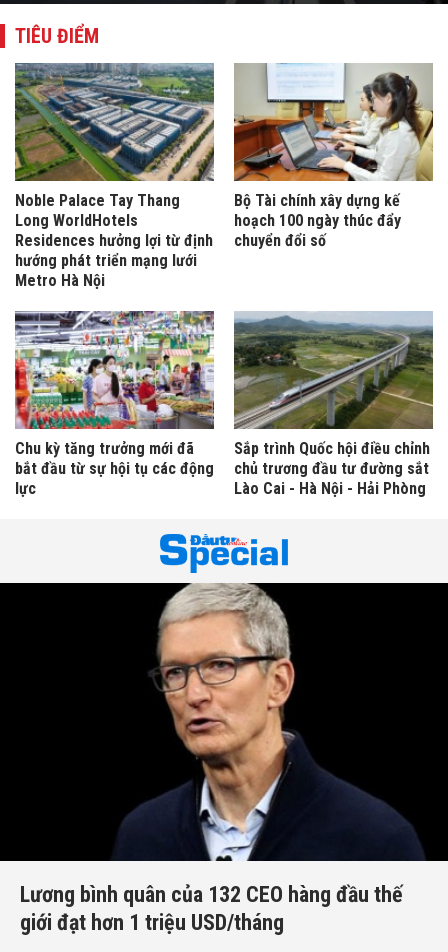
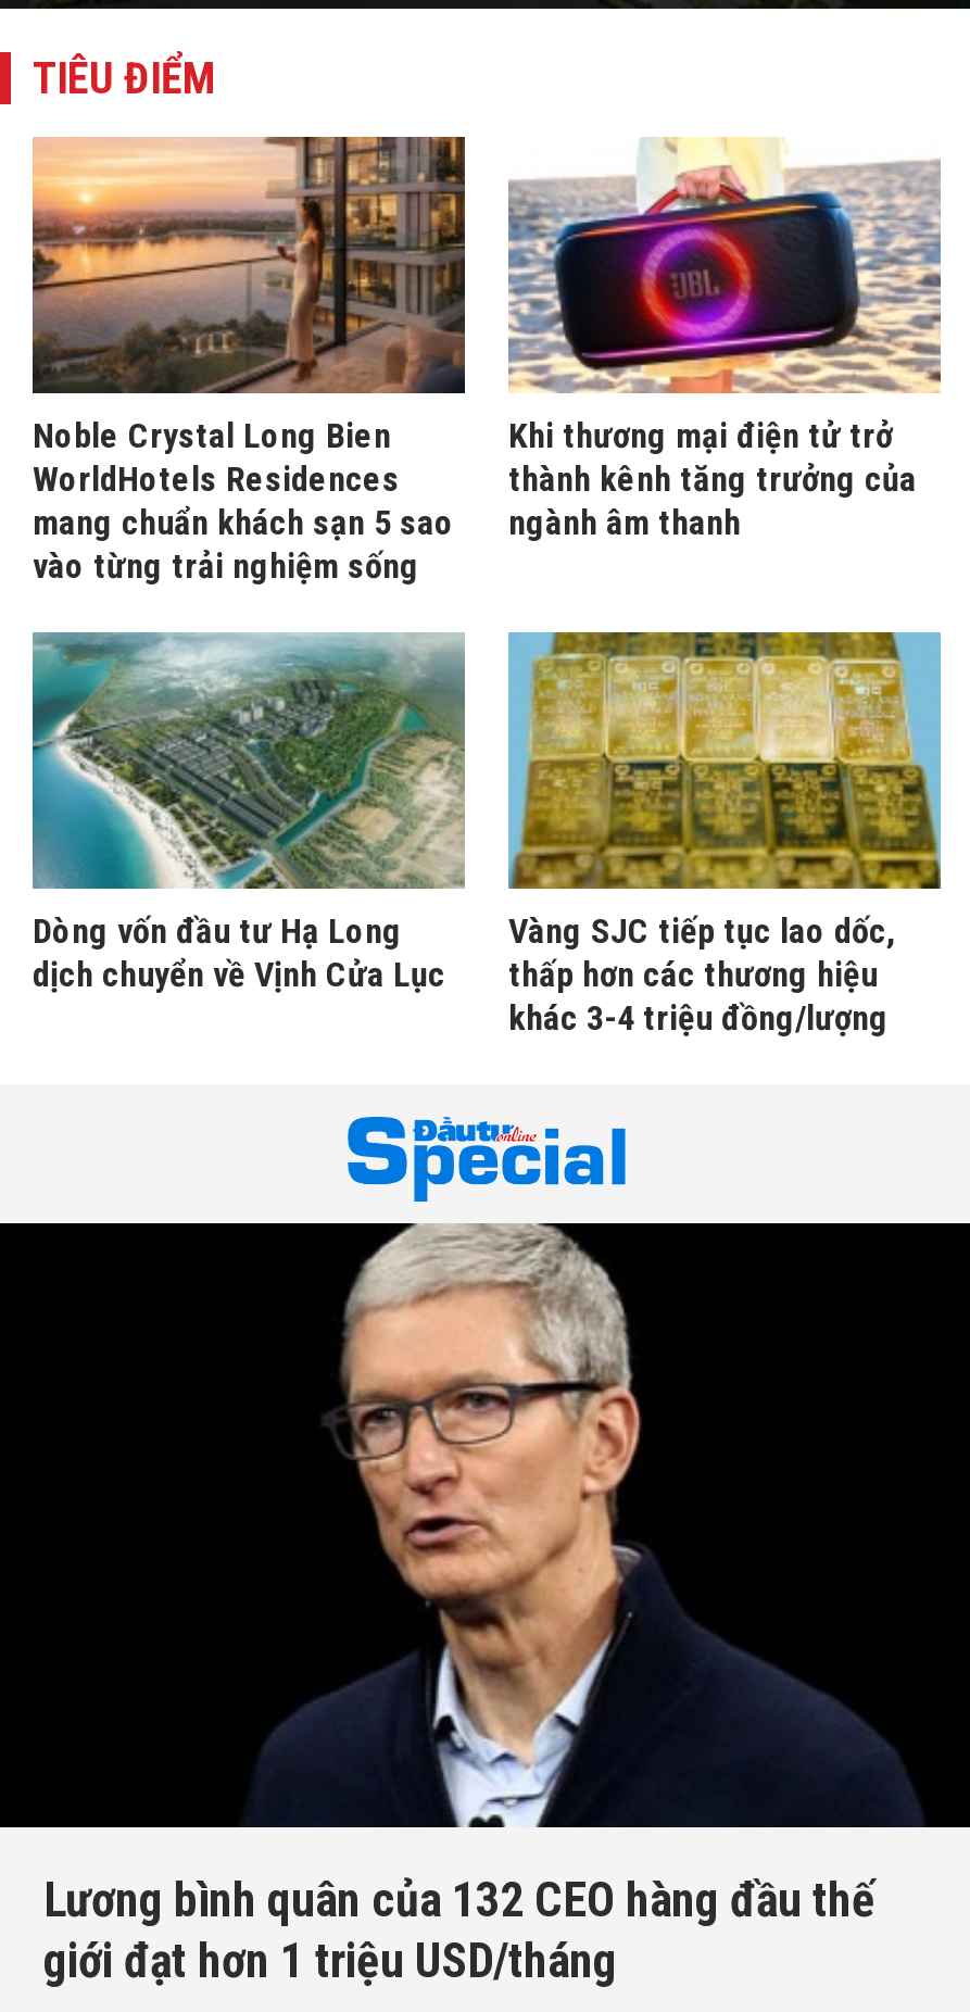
- [image]
- Noble Palace Tay Thang
- Long WorldHotels
- Residences hưởng lợi từ định
- hướng phát triển mạng lưới
- Metro Hà Nội
+ [image]
+ Noble Crystal Long Bien
+ WorldHotels Residences
+ mang chuẩn khách sạn 5 sao
+ vào từng trải nghiệm sống

- [image]
- Bộ Tài chính xây dựng kế
- hoạch 100 ngày thúc đẩy
- chuyển đổi số
+ [image]
+ Khi thương mại điện tử trở
+ thành kênh tăng trưởng của
+ ngành âm thanh

- [image]
- Chu kỳ tăng trưởng mới đã
- bắt đầu từ sự hội tụ các động
- lực
+ [image]
+ Dòng vốn đầu tư Hạ Long
+ dịch chuyển về Vịnh Cửa Lục

- [image]
- Sắp trình Quốc hội điều chỉnh
- chủ trương đầu tư đường sắt
- Lào Cai - Hà Nội - Hải Phòng
+ [image]
+ Vàng SJC tiếp tục lao dốc,
+ thấp hơn các thương hiệu
+ khác 3-4 triệu đồng/lượng
